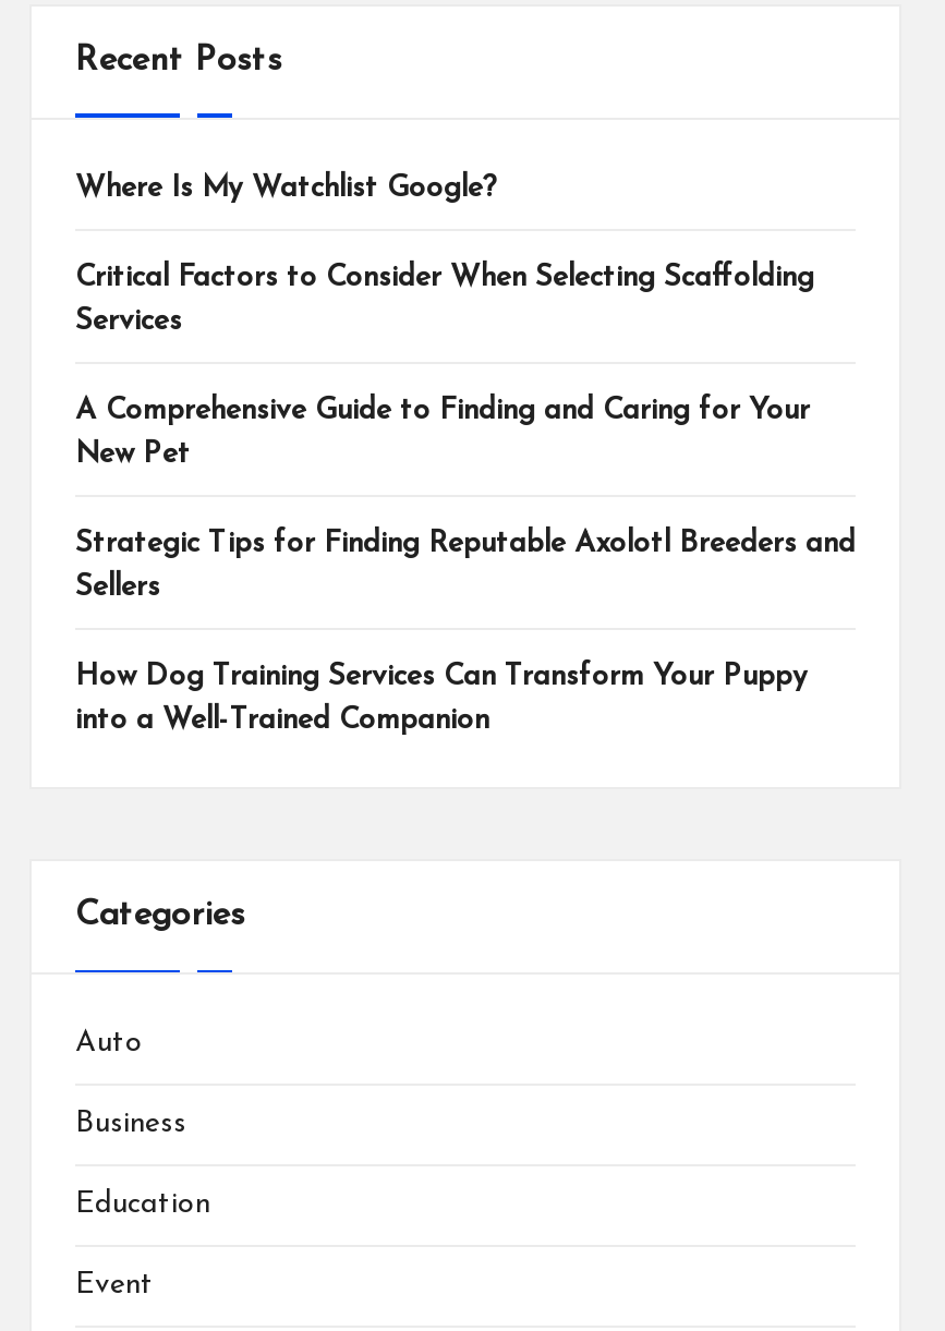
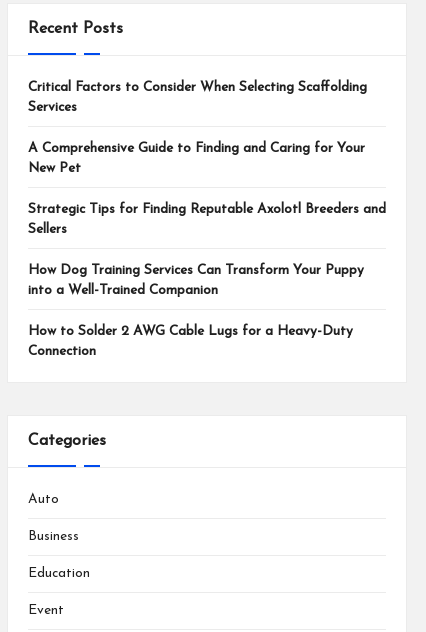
- Where Is My Watchlist Google?

moved up: Critical Factors to Consider When Selecting Scaffolding | Services | A Comprehensive Guide to Finding and Caring for Your | New Pet | Strategic Tips for Finding Reputable Axolotl Breeders and | Sellers | How Dog Training Services Can Transform Your Puppy | into a Well-Trained Companion

+ How to Solder 2 AWG Cable Lugs for a Heavy-Duty
+ Connection
